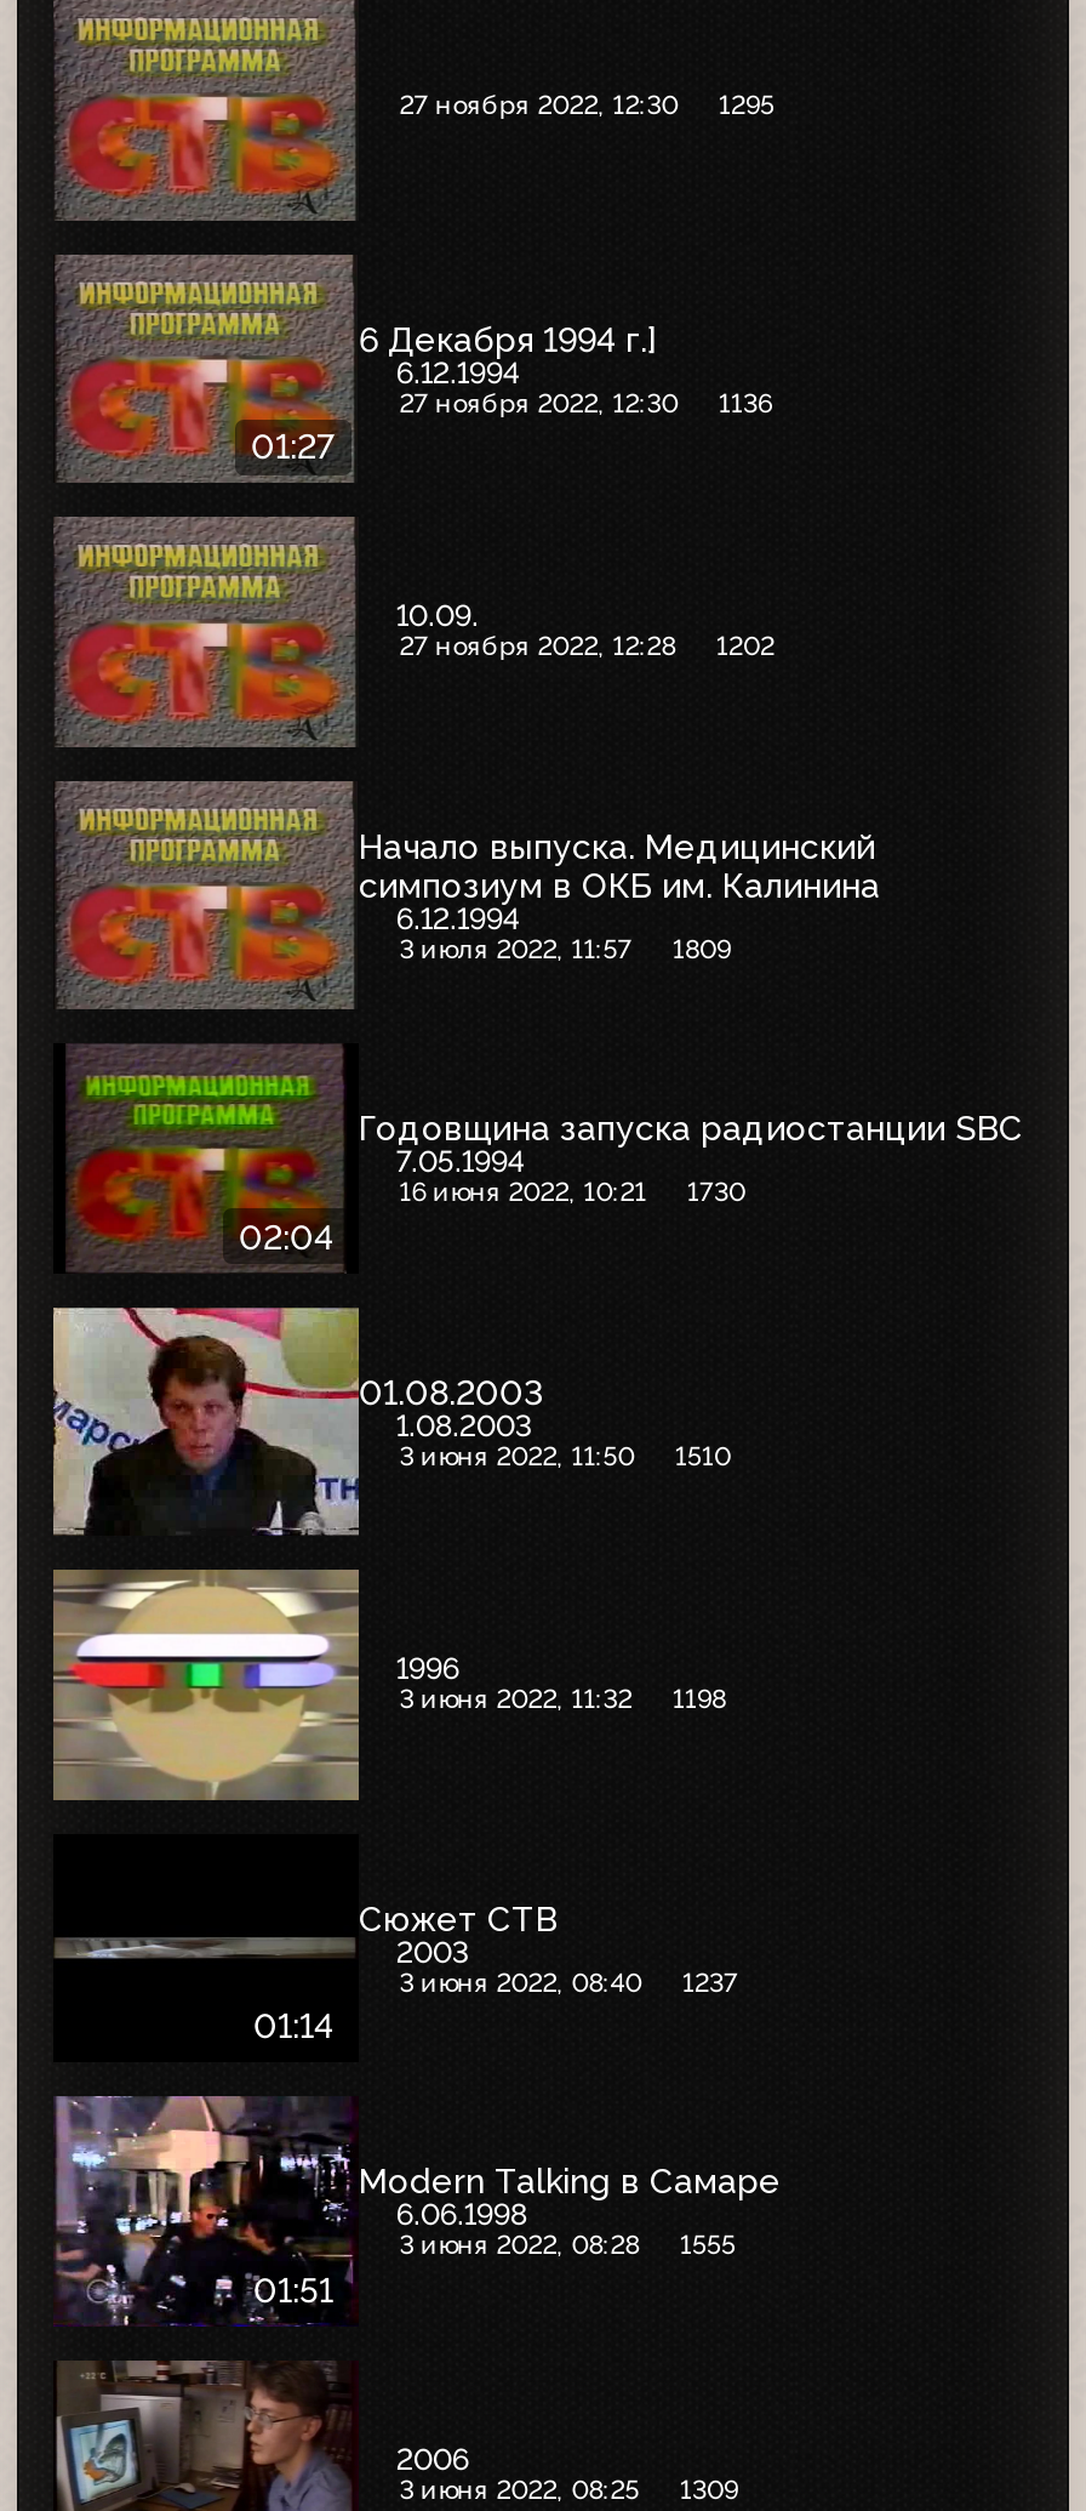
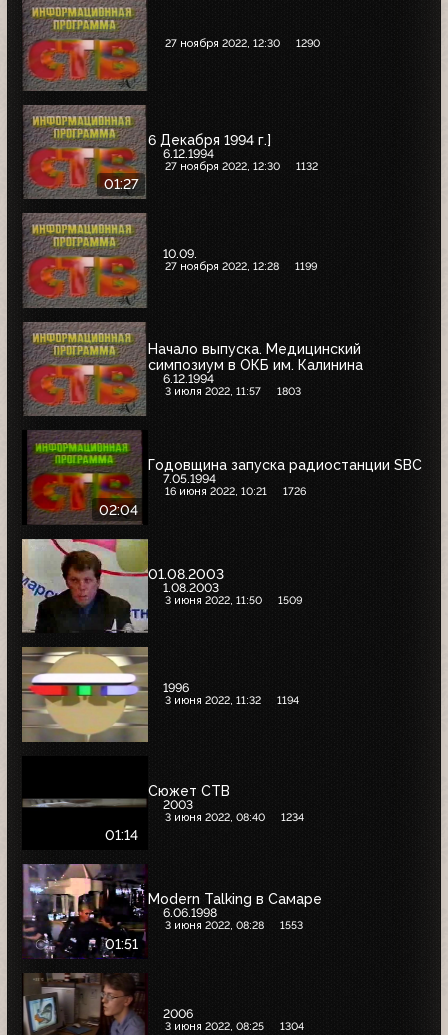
- 27 ноября 2022, 12:30 1295
+ 27 ноября 2022, 12:30 1290

- 27 ноября 2022, 12:30 1136
+ 27 ноября 2022, 12:30 1132

- 27 ноября 2022, 12:28 1202
+ 27 ноября 2022, 12:28 1199

- 1809
+ 1803

- 16 июня 2022, 10:21 1730
+ 16 июня 2022, 10:21 1726

- 3 июня 2022, 11:50 1510
+ 3 июня 2022, 11:50 1509

- 3 июня 2022, 11:32 1198
+ 3 июня 2022, 11:32 1194

- 3 июня 2022, 08:40 1237
+ 3 июня 2022, 08:40 1234

- 1555
+ 1553

- 3 июня 2022, 08:25 1309
+ 3 июня 2022, 08:25 1304
